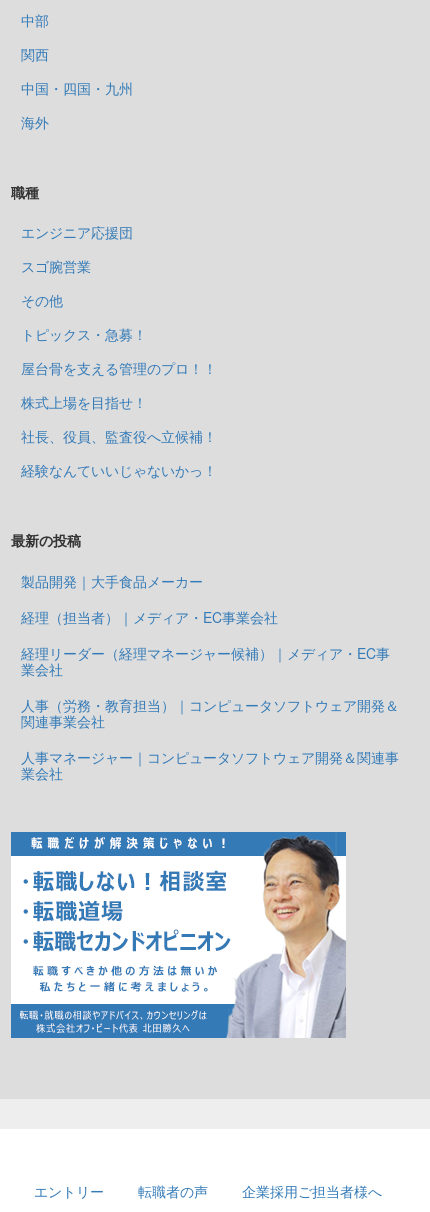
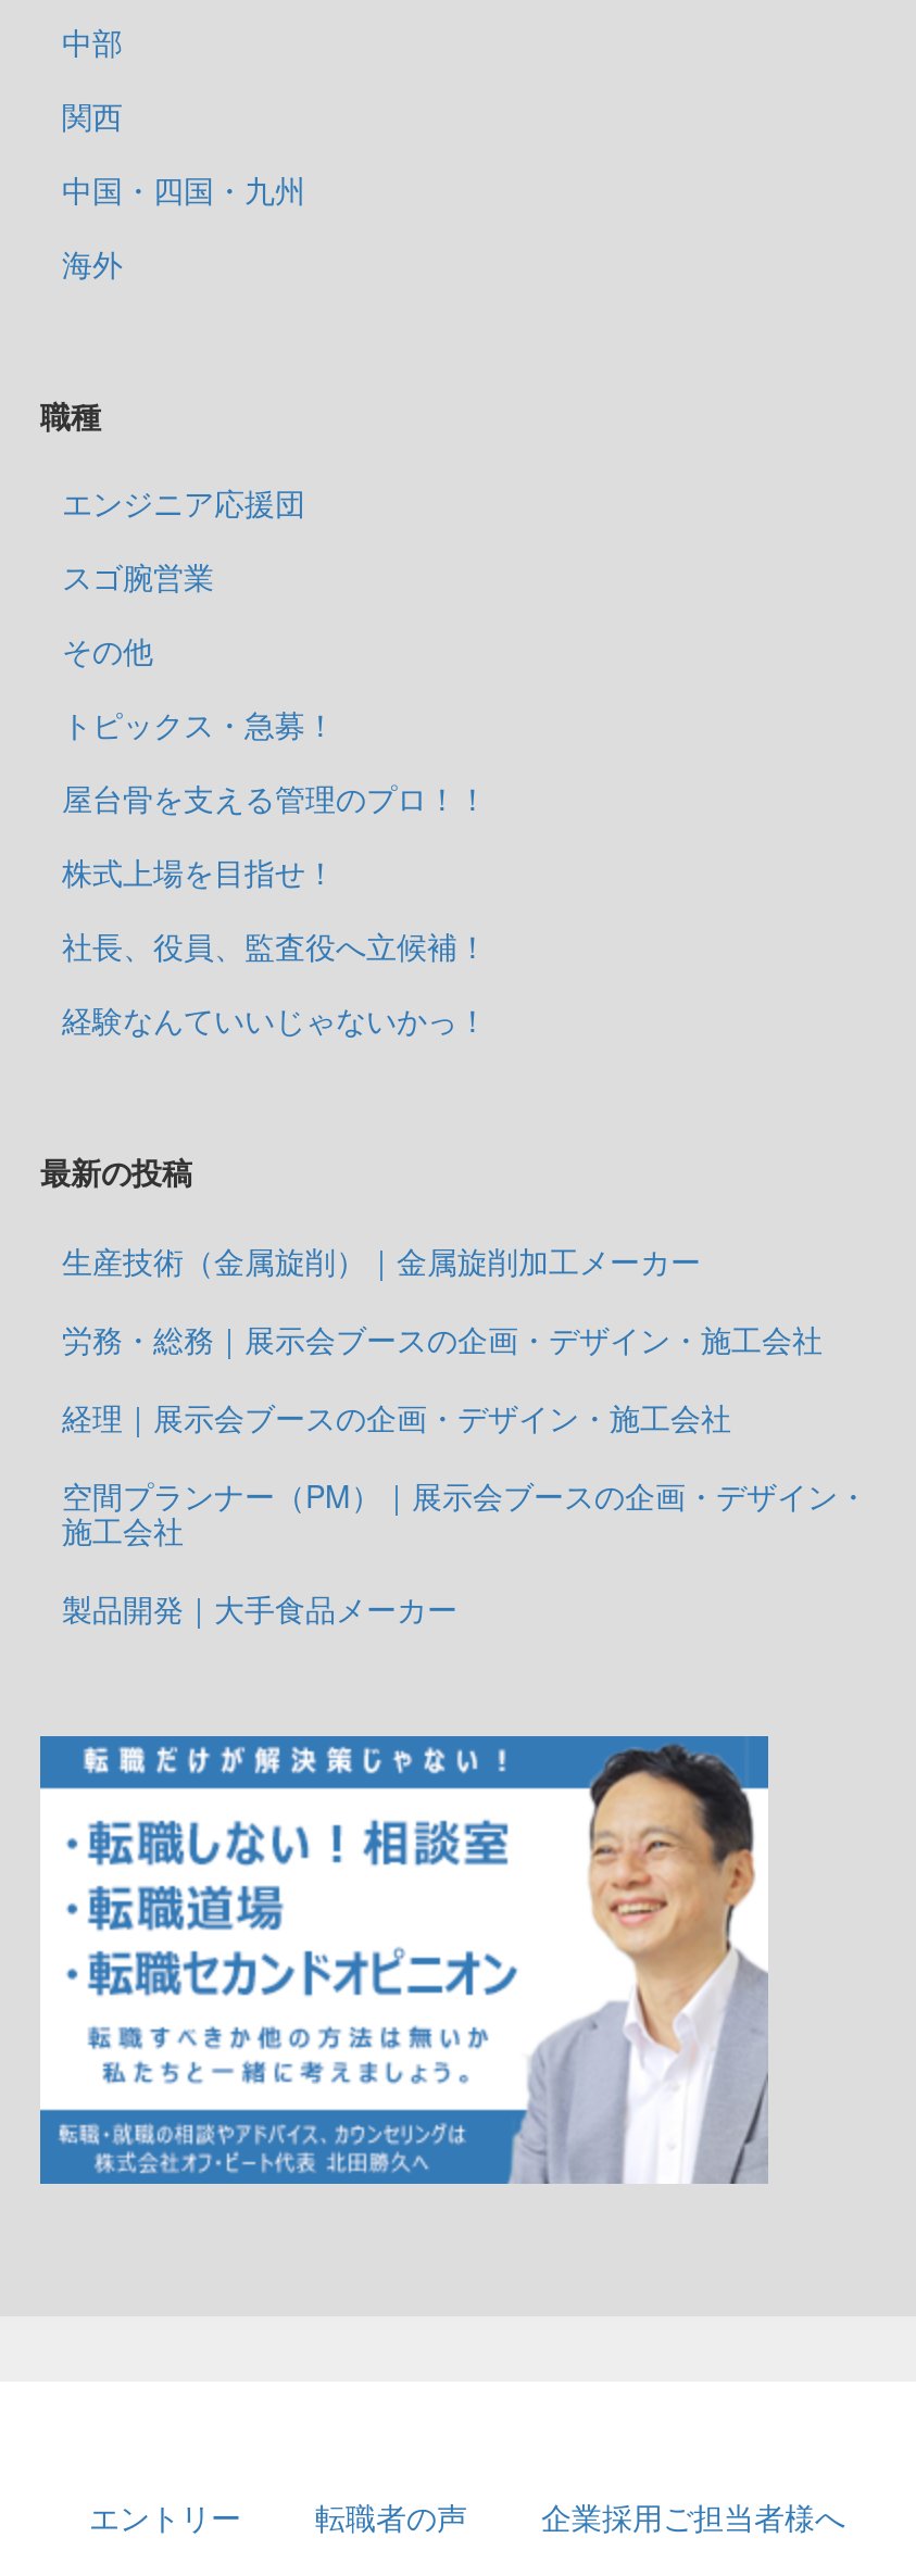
+ 生産技術（金属旋削）｜金属旋削加工メーカー
+ 労務・総務｜展示会ブースの企画・デザイン・施工会社
+ 経理｜展示会ブースの企画・デザイン・施工会社
+ 空間プランナー（PM）｜展示会ブースの企画・デザイン・
+ 施工会社

moved down: 製品開発｜大手食品メーカー

- 経理（担当者）｜メディア・EC事業会社
- 経理リーダー（経理マネージャー候補）｜メディア・EC事
- 業会社
- 人事（労務・教育担当）｜コンピュータソフトウェア開発＆
- 関連事業会社
- 人事マネージャー｜コンピュータソフトウェア開発＆関連事
- 業会社
